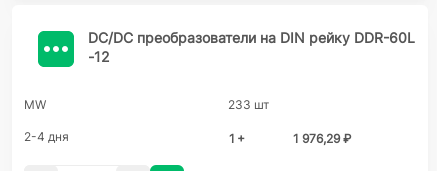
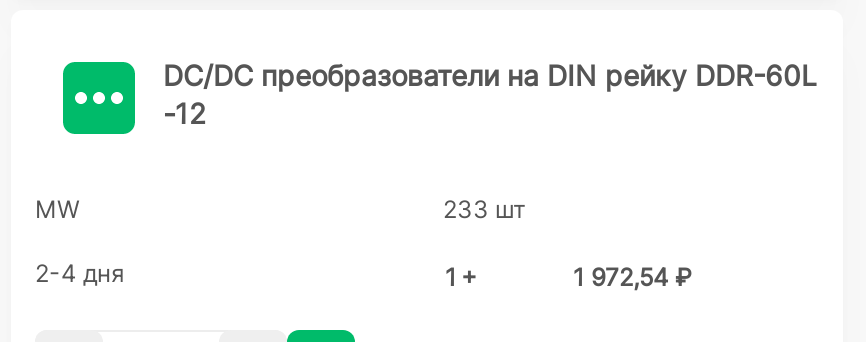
- 1 976,29 ₽
+ 1 972,54 ₽
